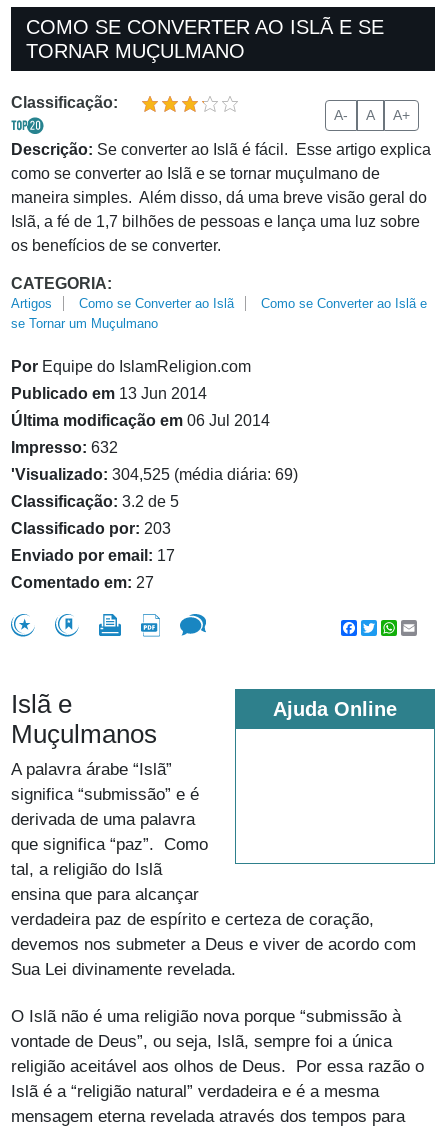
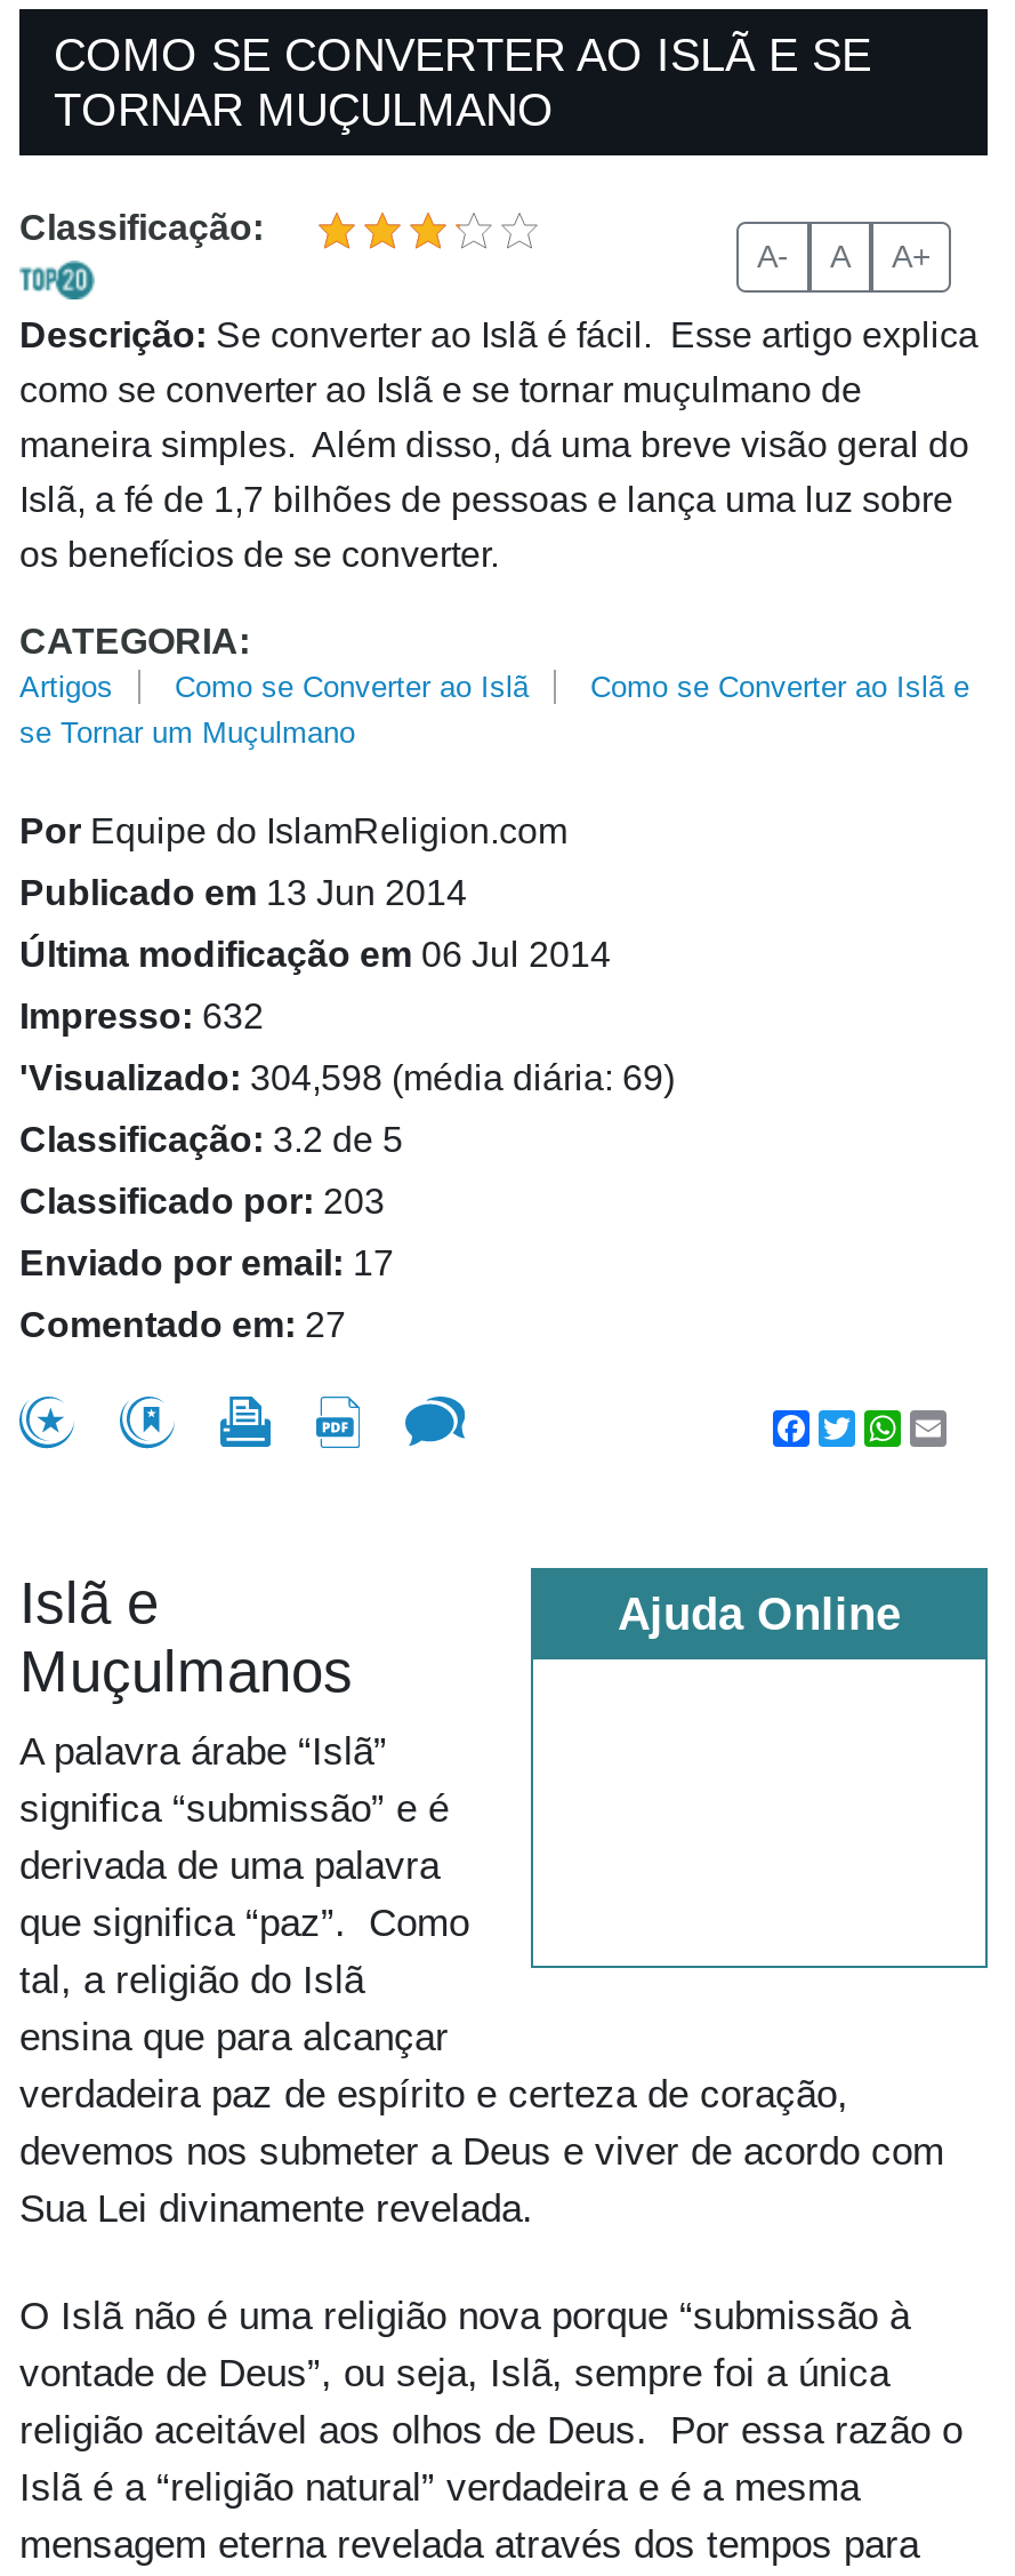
- 'Visualizado: 304,525 (média diária: 69)
+ 'Visualizado: 304,598 (média diária: 69)
